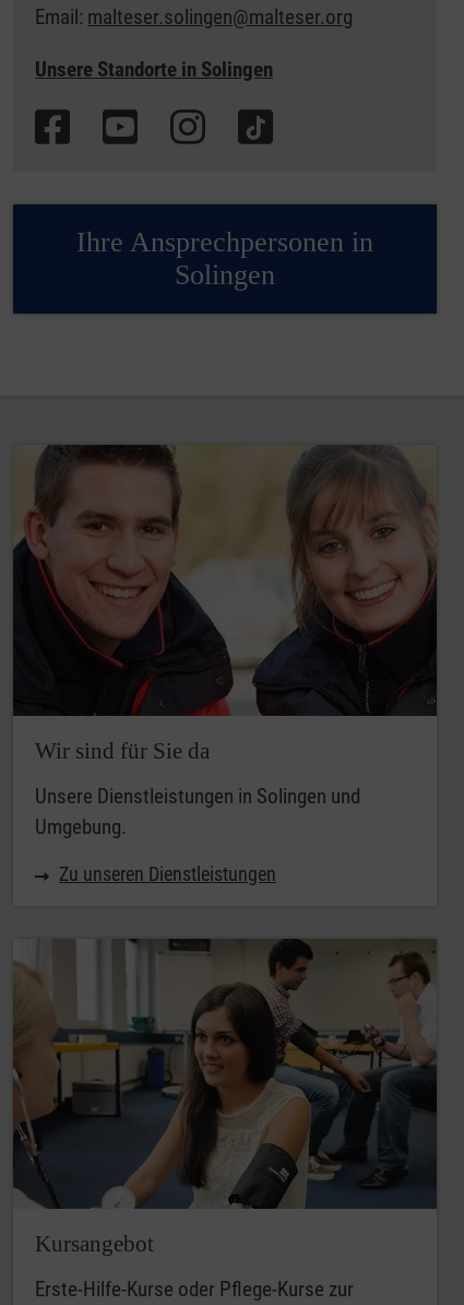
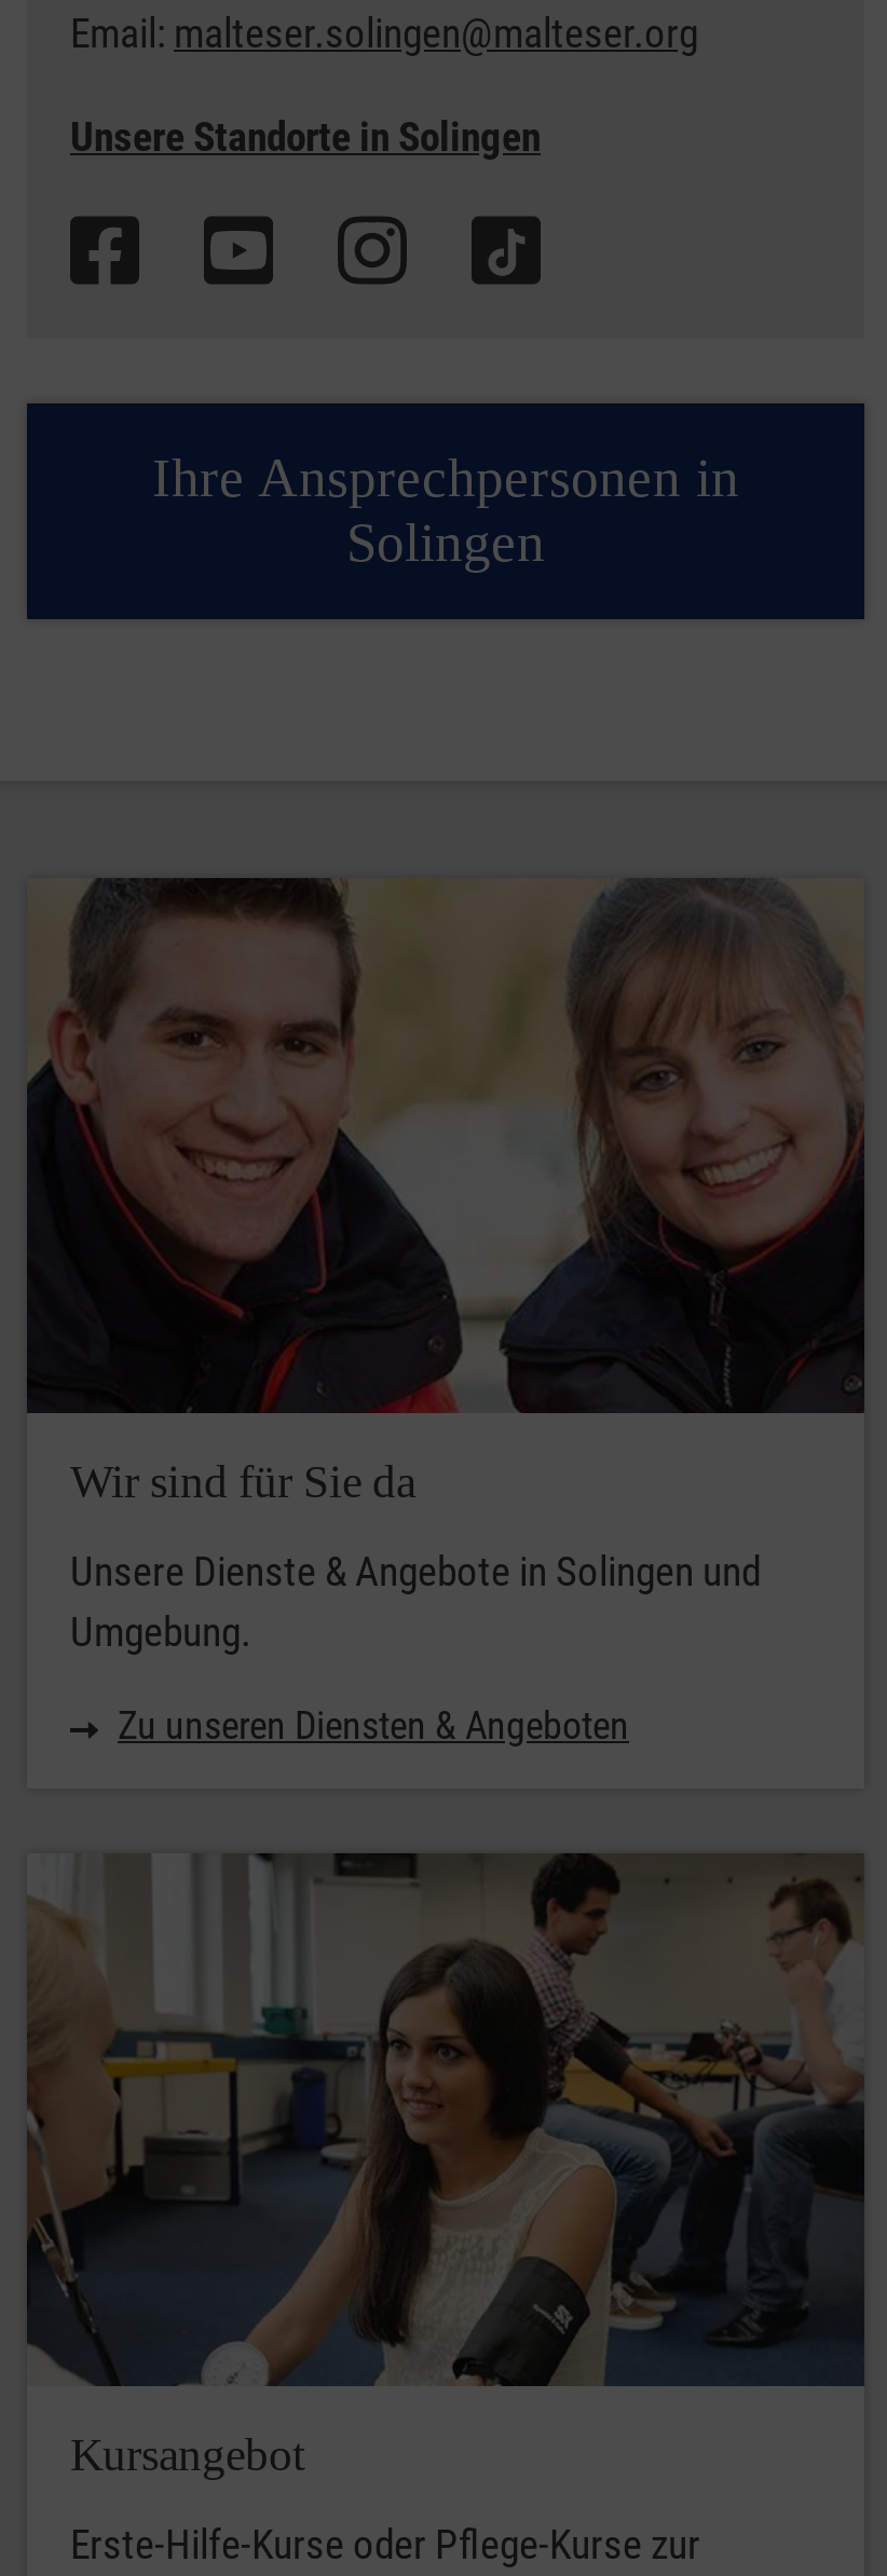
- Unsere Dienstleistungen in Solingen und
+ Unsere Dienste & Angebote in Solingen und

- Zu unseren Dienstleistungen
+ Zu unseren Diensten & Angeboten
